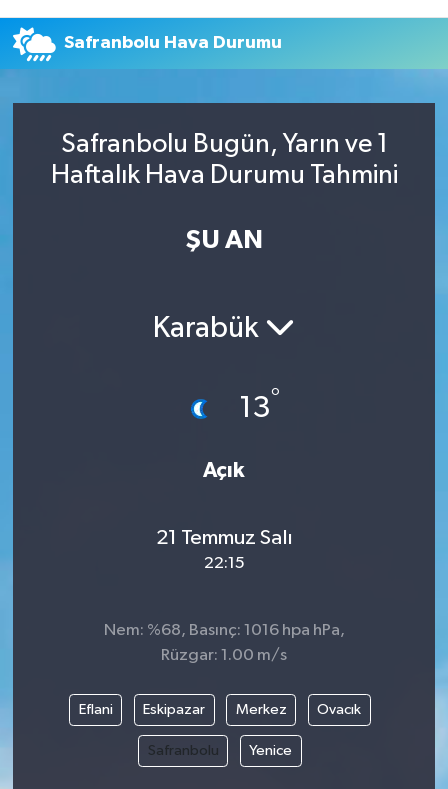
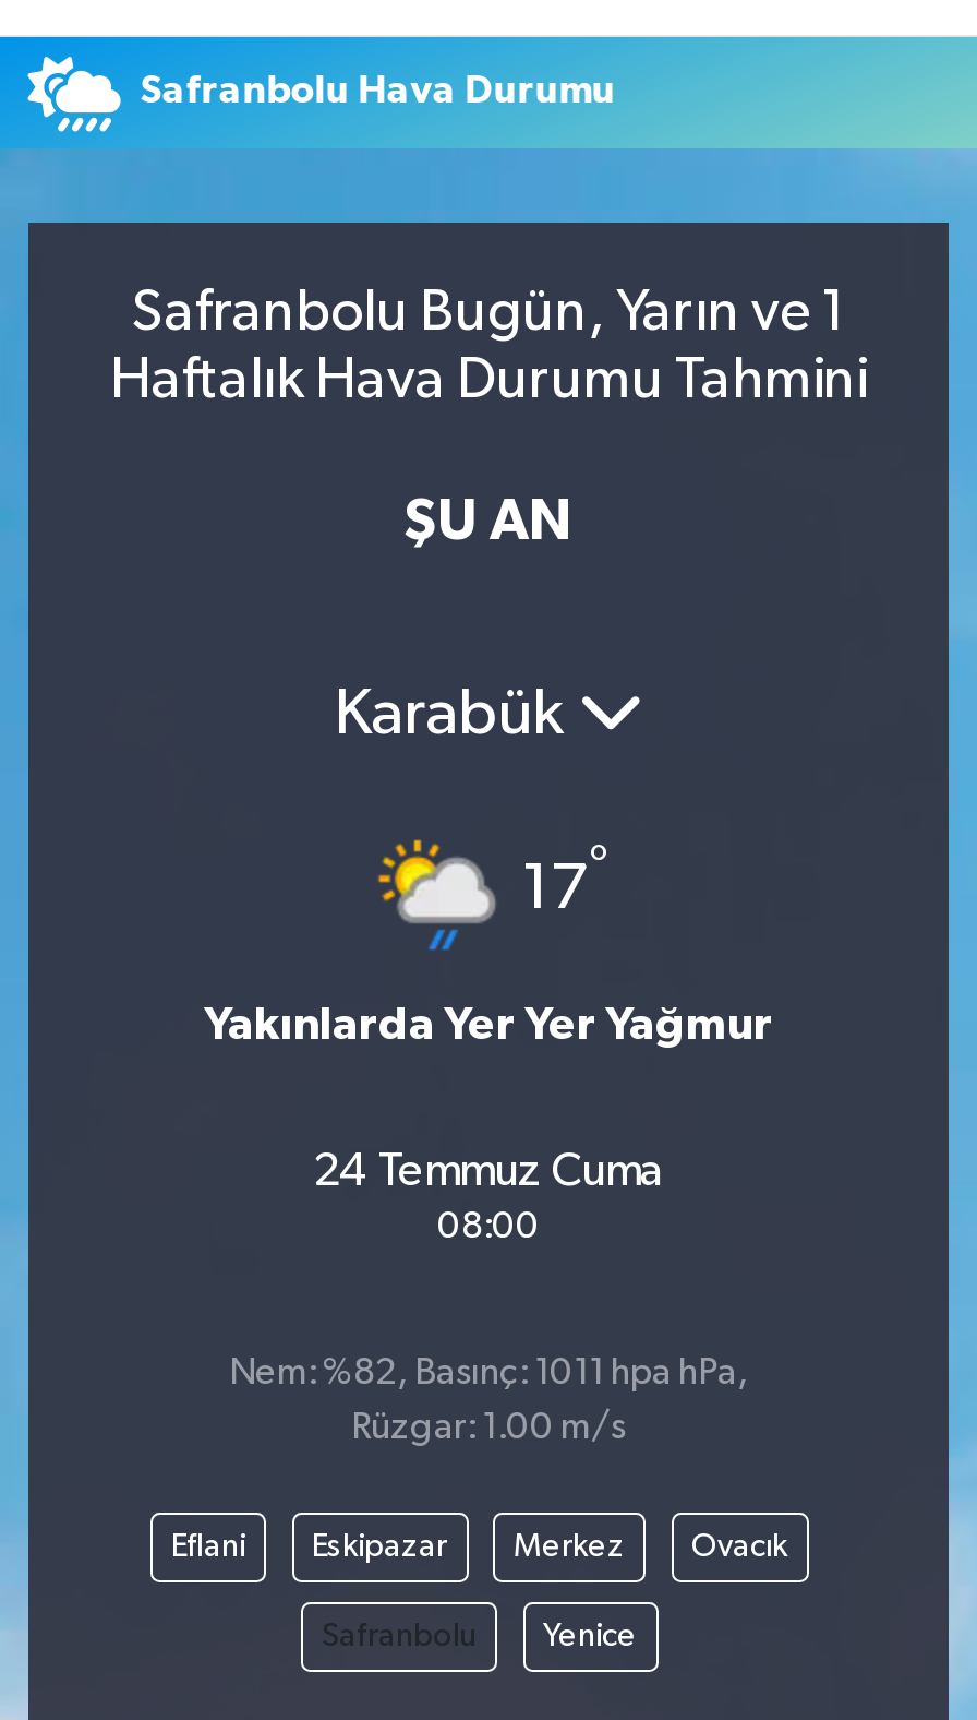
- [image]
- 13°
+ [image]
+ 17°

- Açık
+ Yakınlarda Yer Yer Yağmur

- 21 Temmuz Salı
- 22:15
+ 24 Temmuz Cuma
+ 08:00

- Nem: %68, Basınç: 1016 hpa hPa,
+ Nem: %82, Basınç: 1011 hpa hPa,
